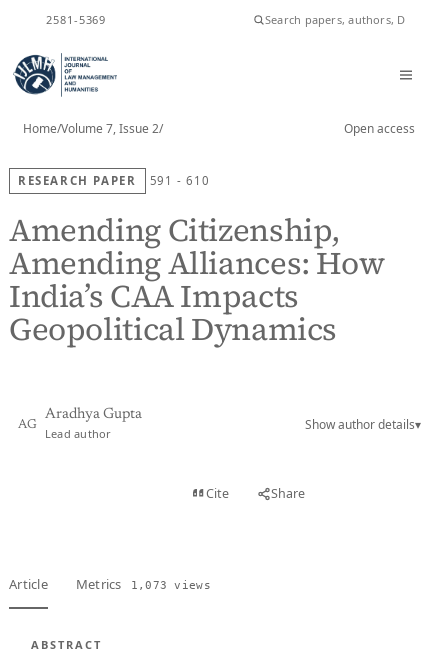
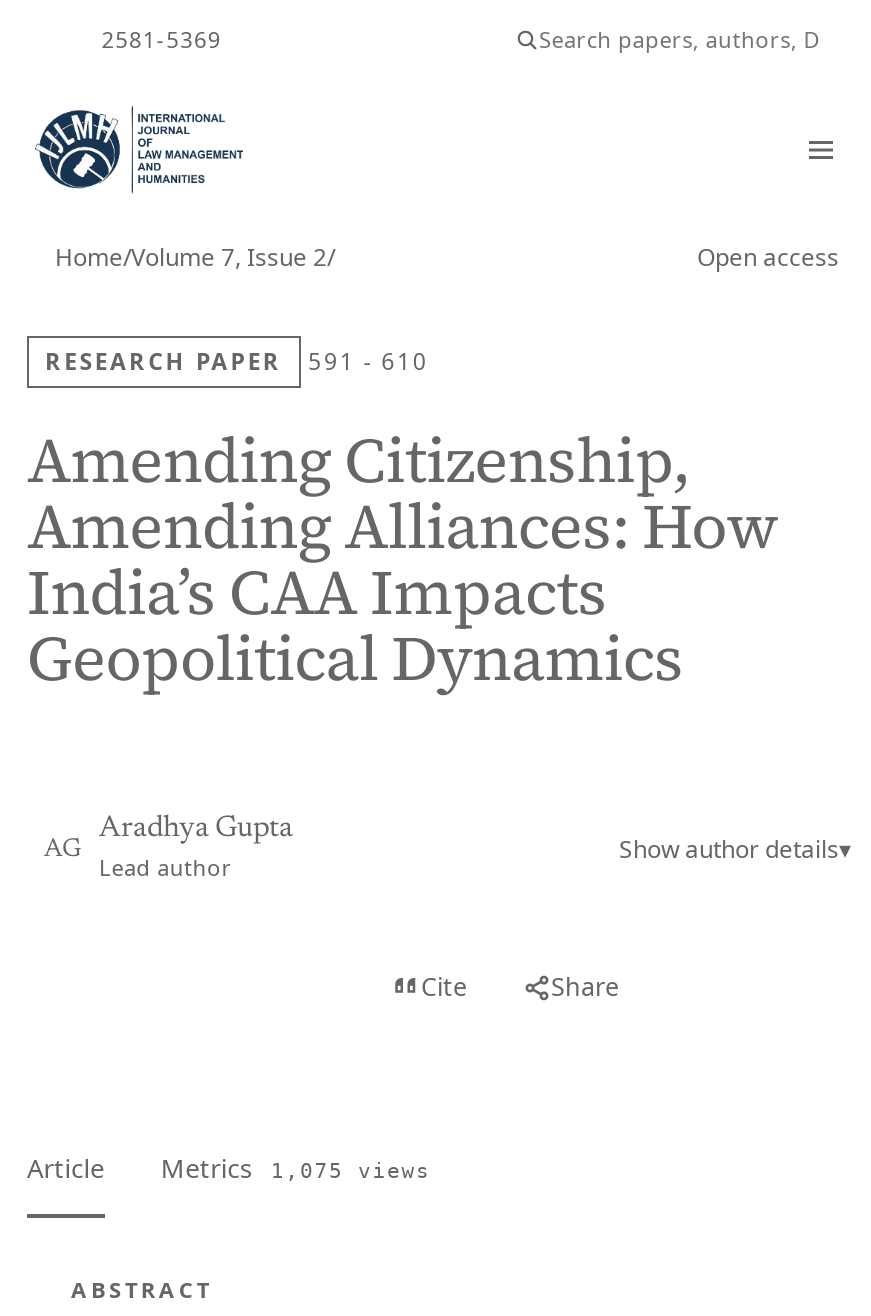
- Metrics 1,073 views
+ Metrics 1,075 views
